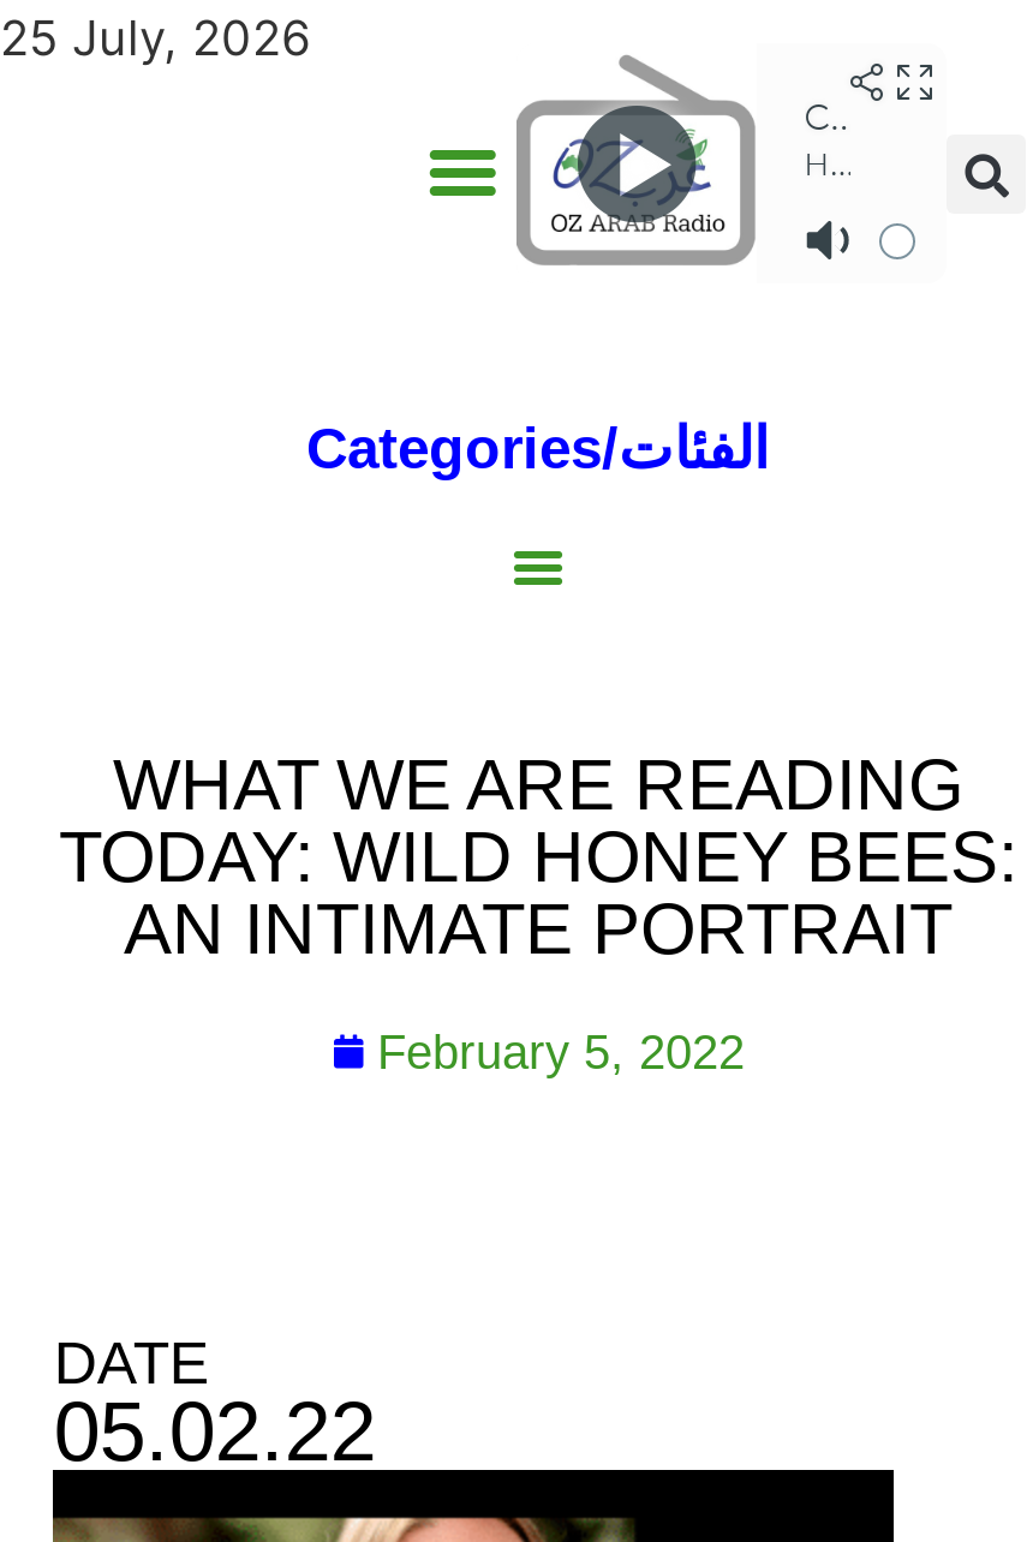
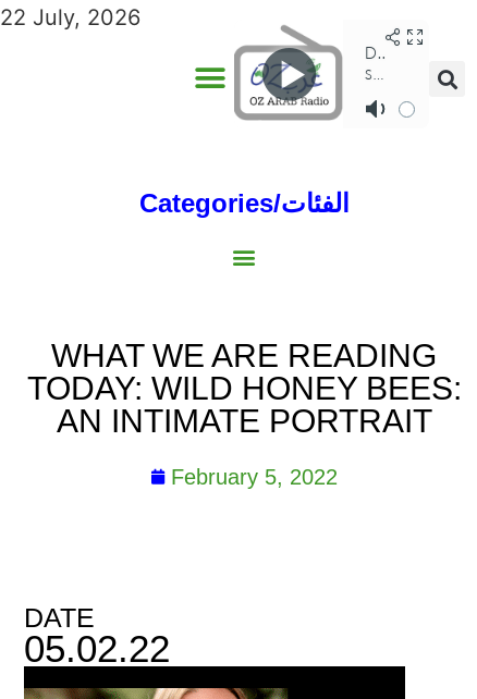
- 25 July, 2026
+ 22 July, 2026
